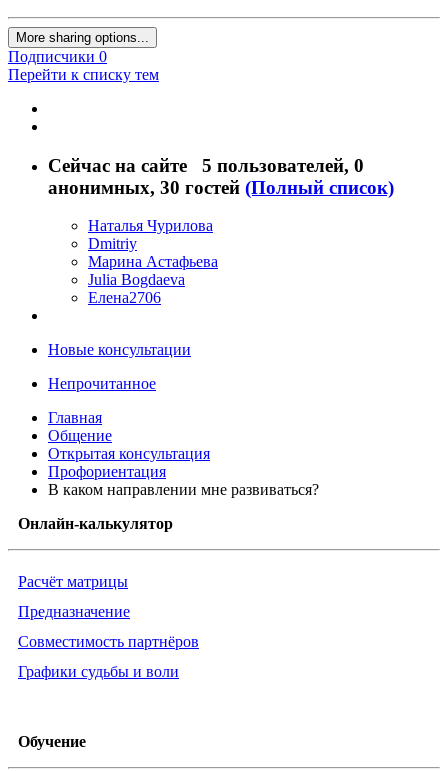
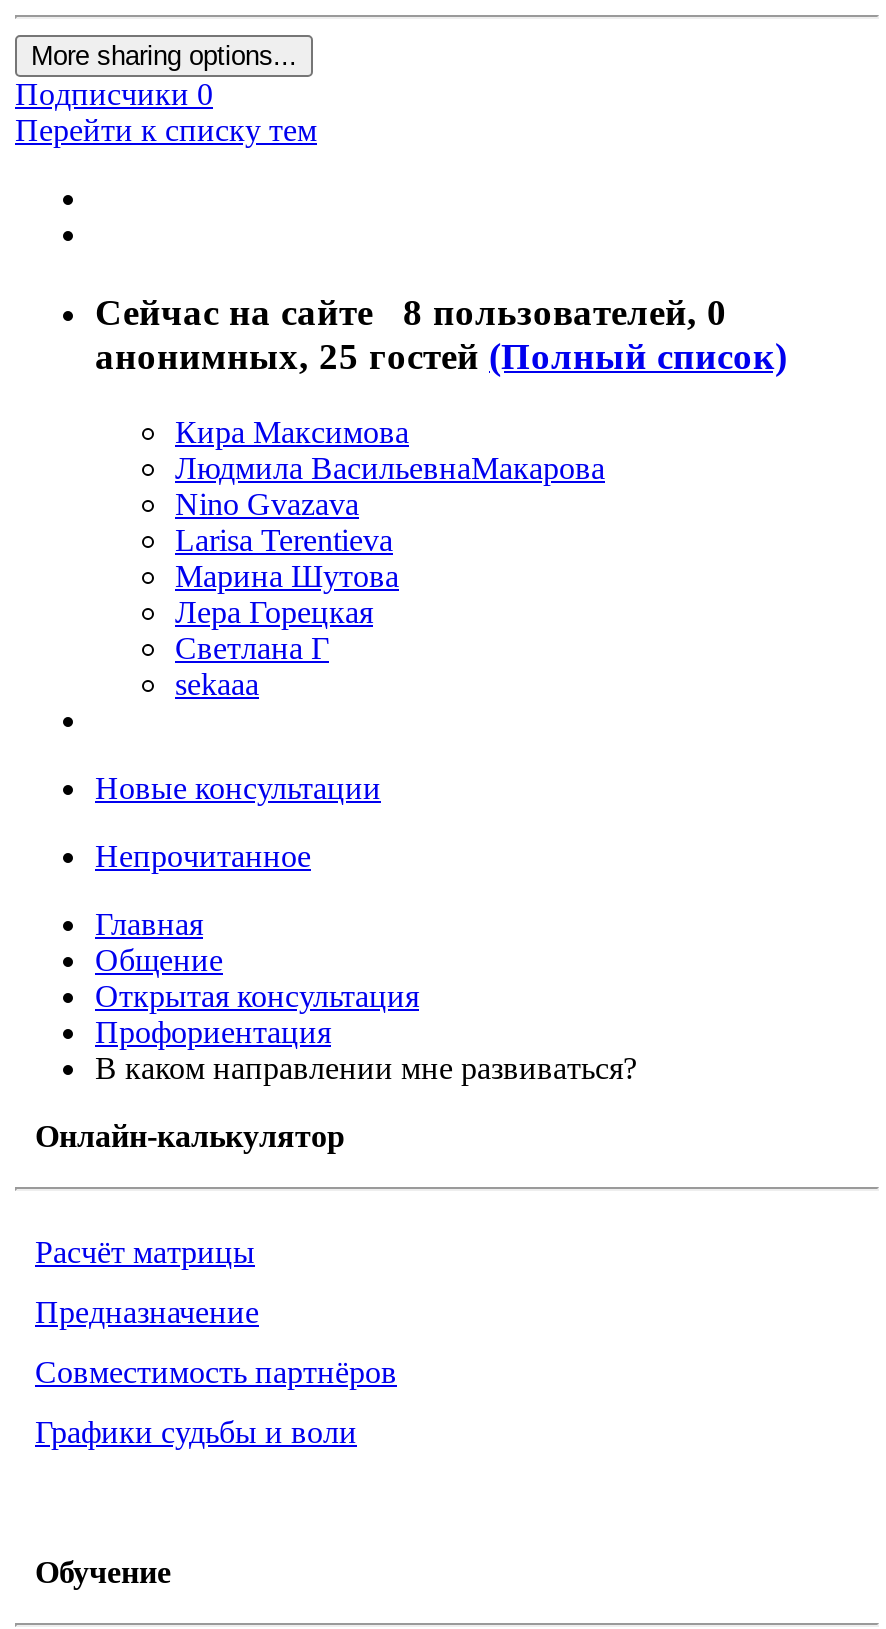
- Сейчас на сайте 5 пользователей, 0
- анонимных, 30 гостей (Полный список)
+ Сейчас на сайте 8 пользователей, 0
+ анонимных, 25 гостей (Полный список)

- Наталья Чурилова
- Dmitriy
- Марина Астафьева
- Julia Bogdaeva
- Елена2706
+ Кира Максимова
+ Людмила ВасильевнаМакарова
+ Nino Gvazava
+ Larisa Terentieva
+ Марина Шутова
+ Лера Горецкая
+ Светлана Г
+ sekaaa
